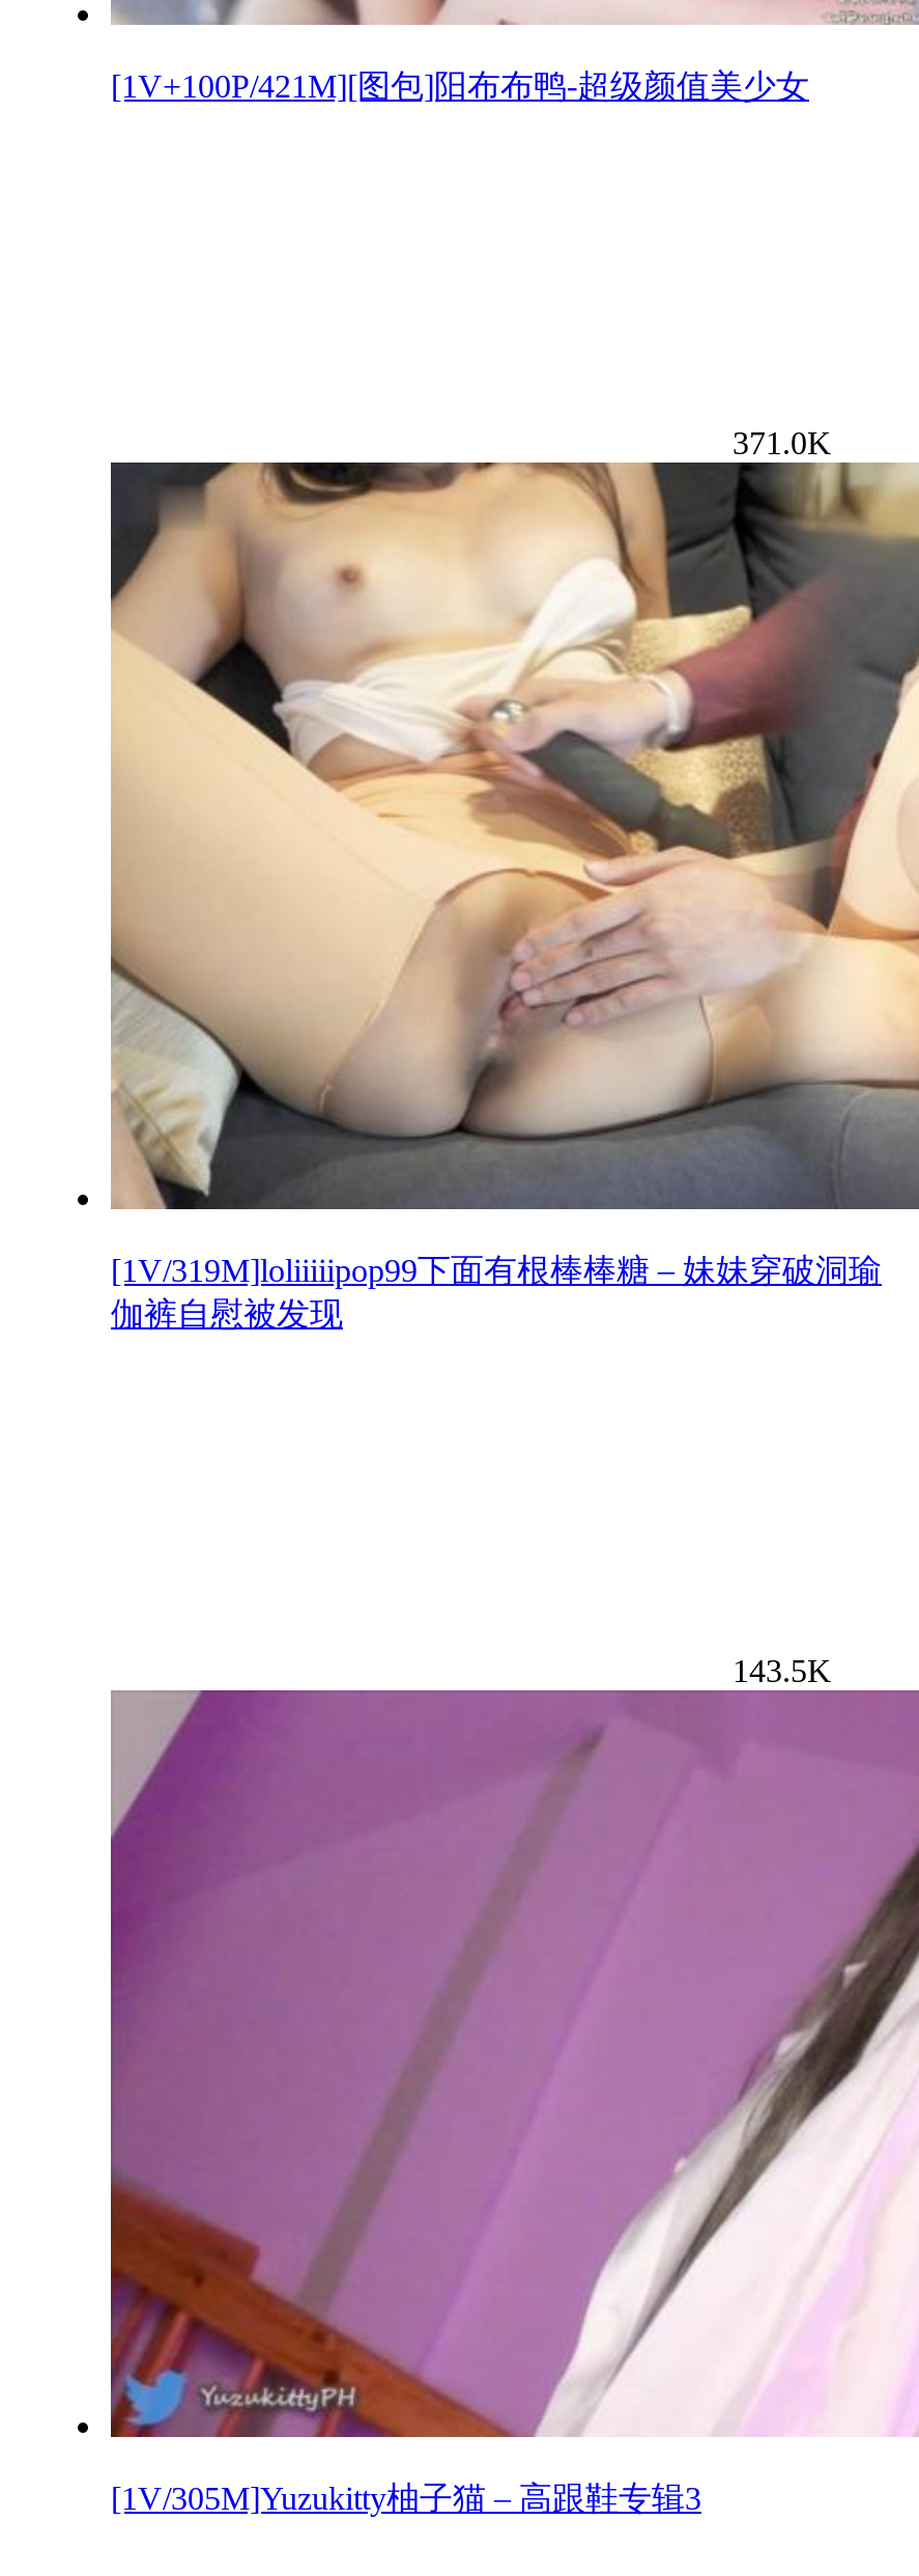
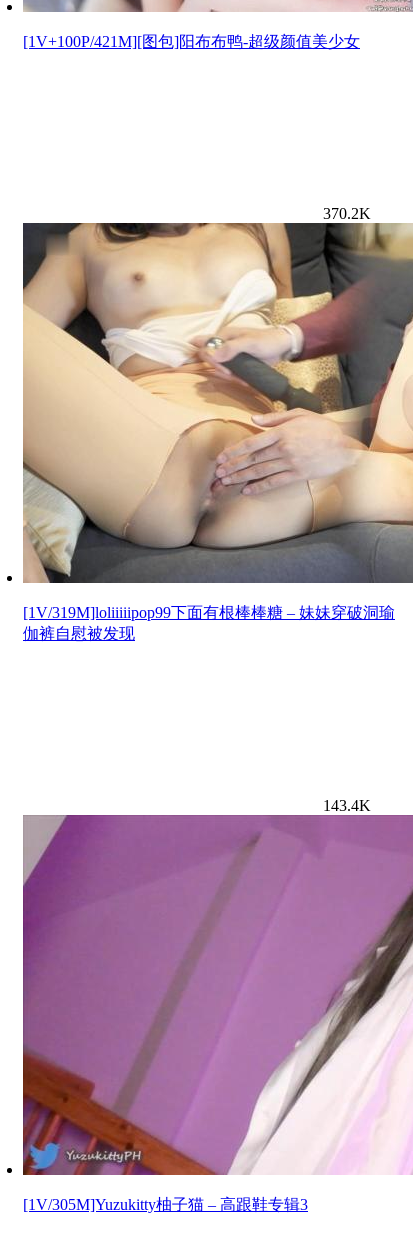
- 371.0K
+ 370.2K

- 143.5K
+ 143.4K
